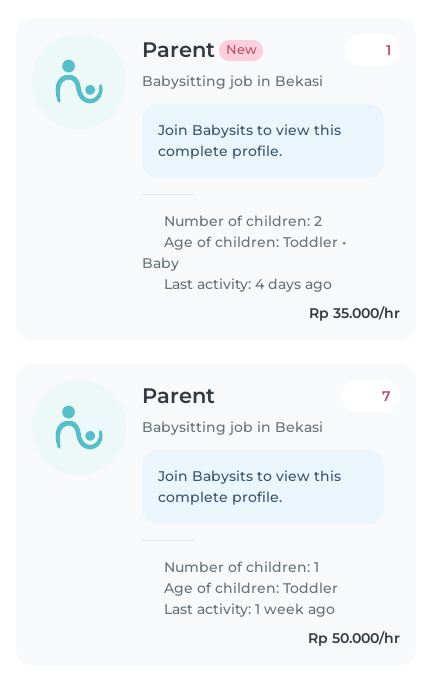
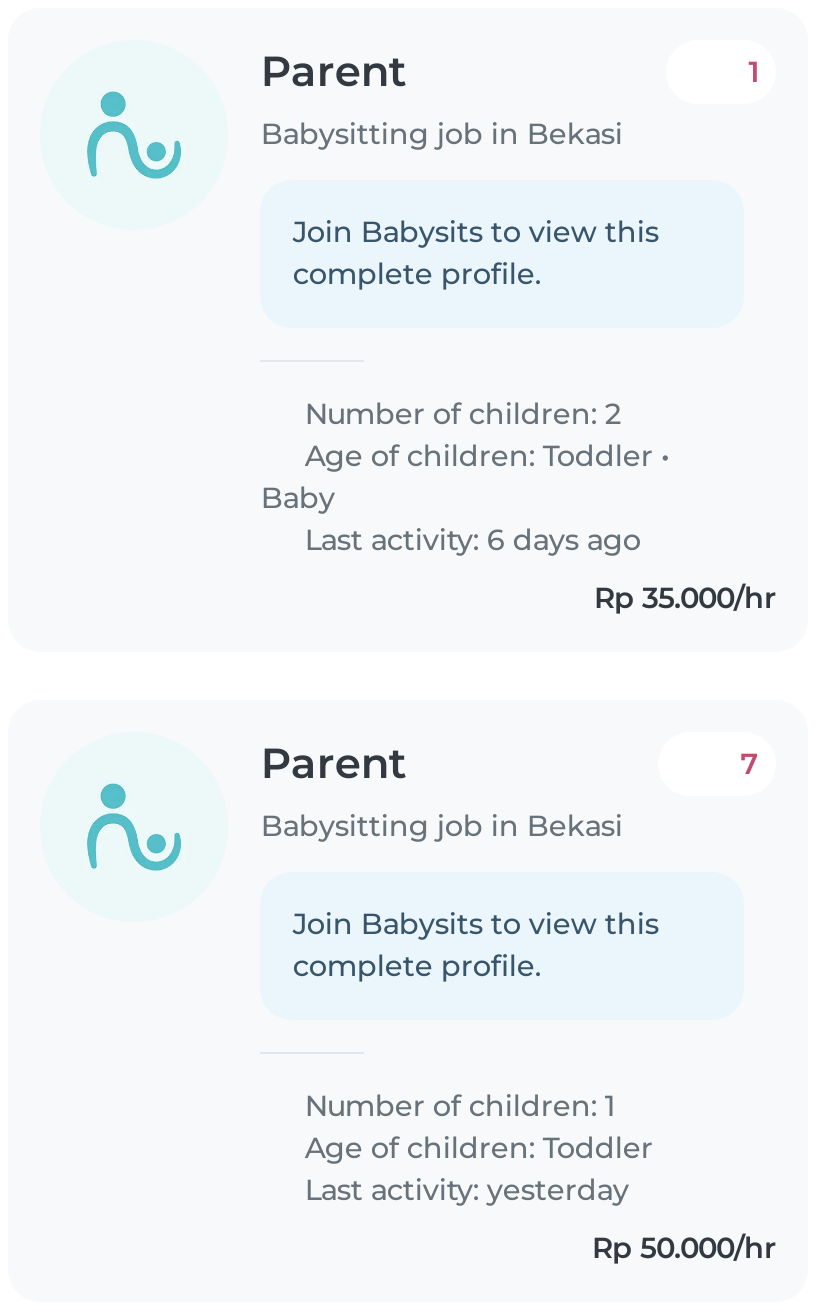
- New

- Last activity: 4 days ago
+ Last activity: 6 days ago

- Last activity: 1 week ago
+ Last activity: yesterday
